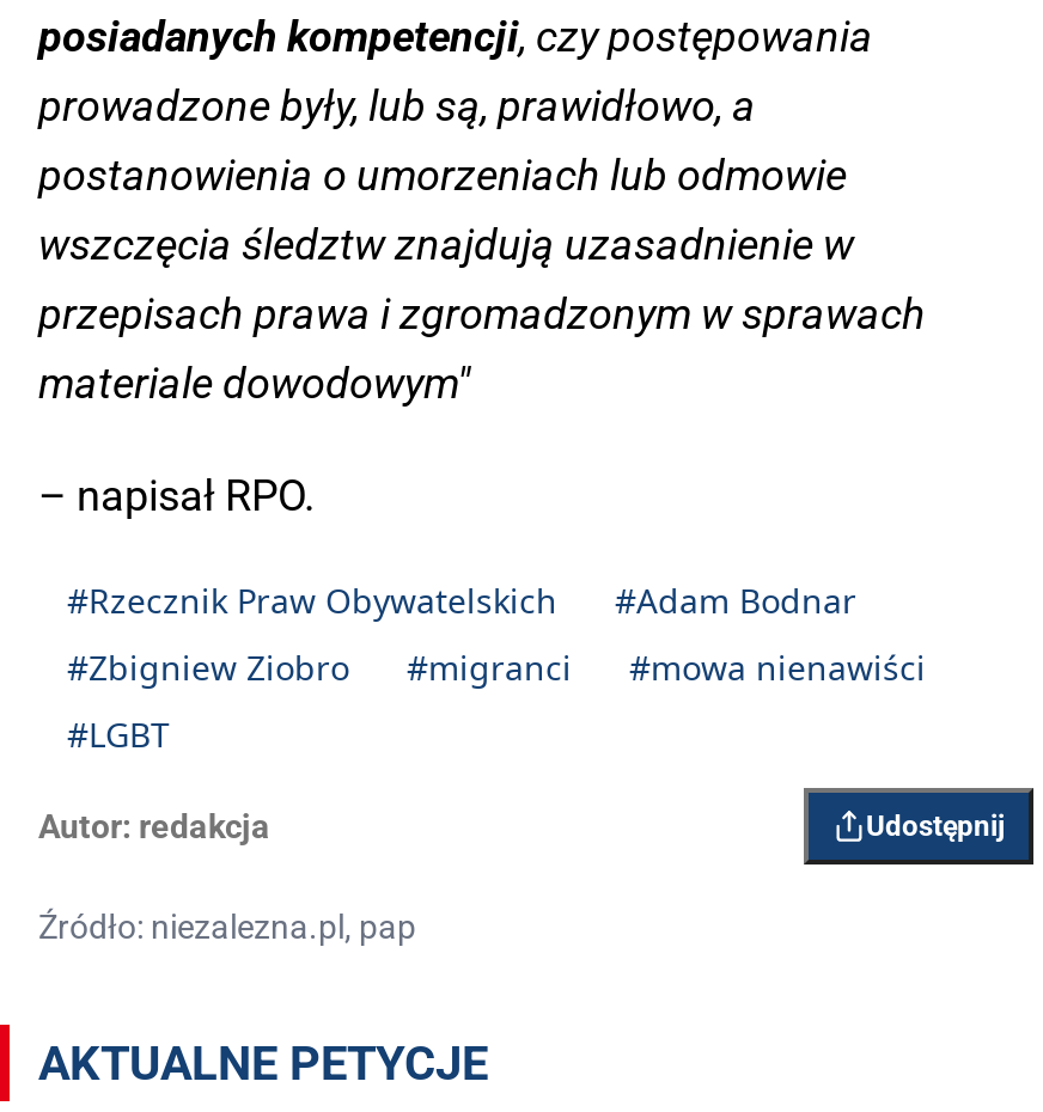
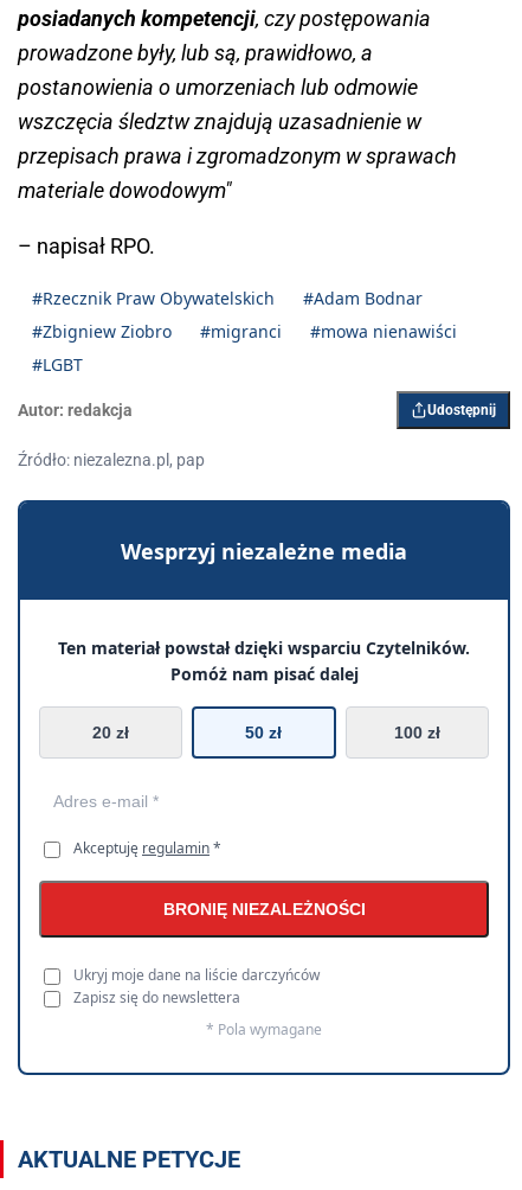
+ [image]
+ Wesprzyj niezależne media
+ Ten materiał powstał dzięki wsparciu Czytelników.
+ Pomóż nam pisać dalej
+ 20 zł
+ 50 zł
+ 100 zł

+ Akceptuję regulamin *
+ BRONIĘ NIEZALEŻNOŚCI
+ Ukryj moje dane na liście darczyńców
+ Zapisz się do newslettera
+ * Pola wymagane
